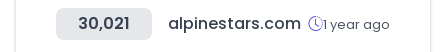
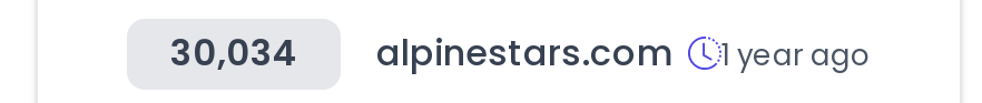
- 30,021 alpinestars.com 1 year ago
+ 30,034 alpinestars.com 1 year ago
